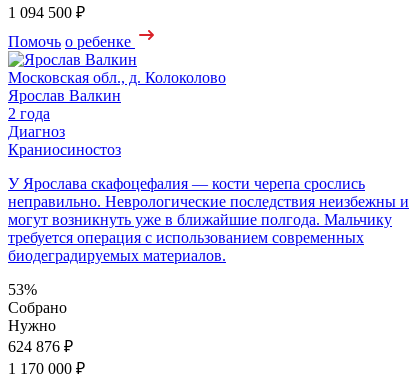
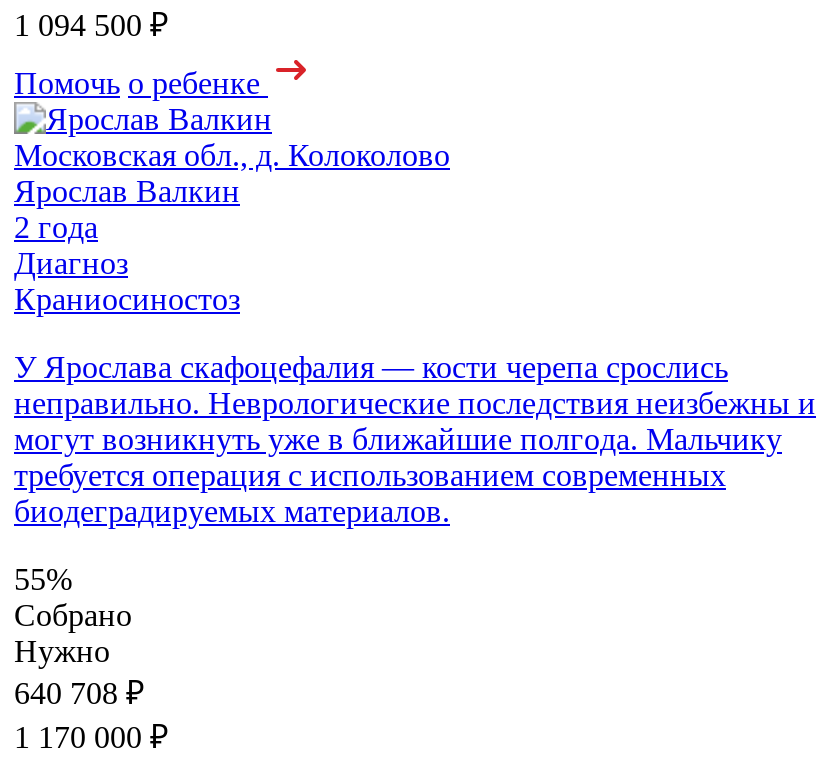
- 53%
+ 55%

- 624 876 ₽
+ 640 708 ₽
